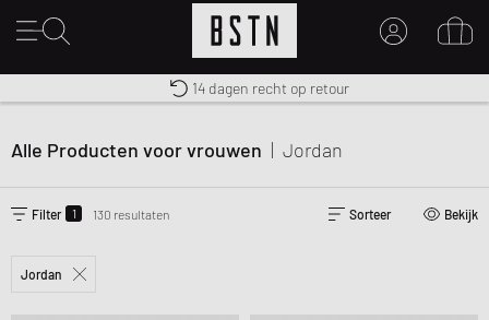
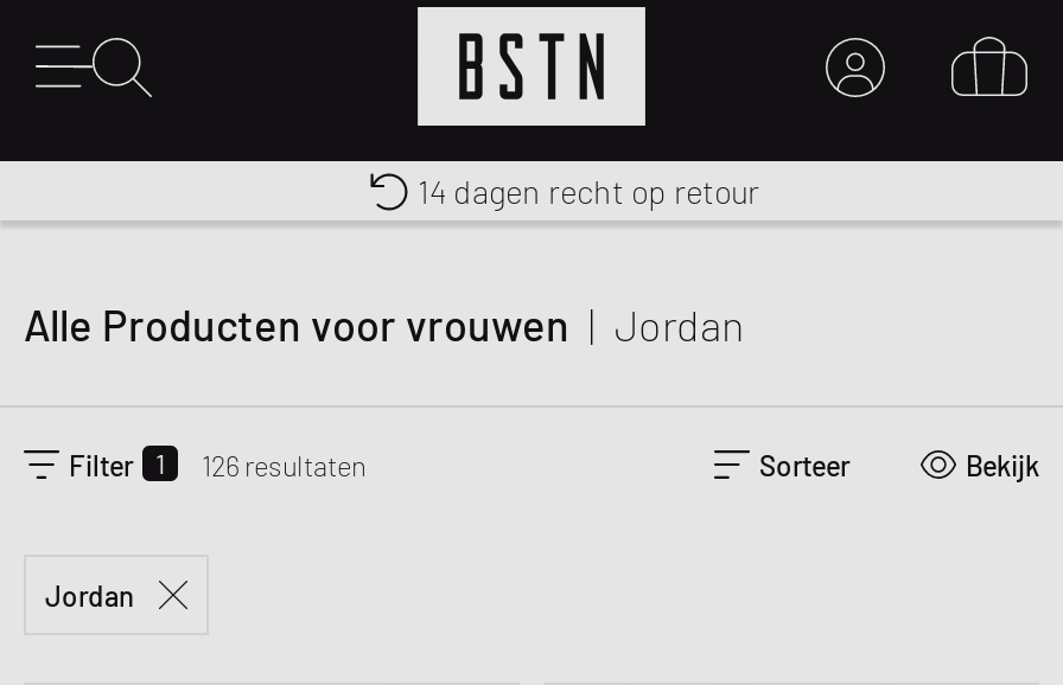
- Filter 1 130 resultaten
+ Filter 1 126 resultaten
